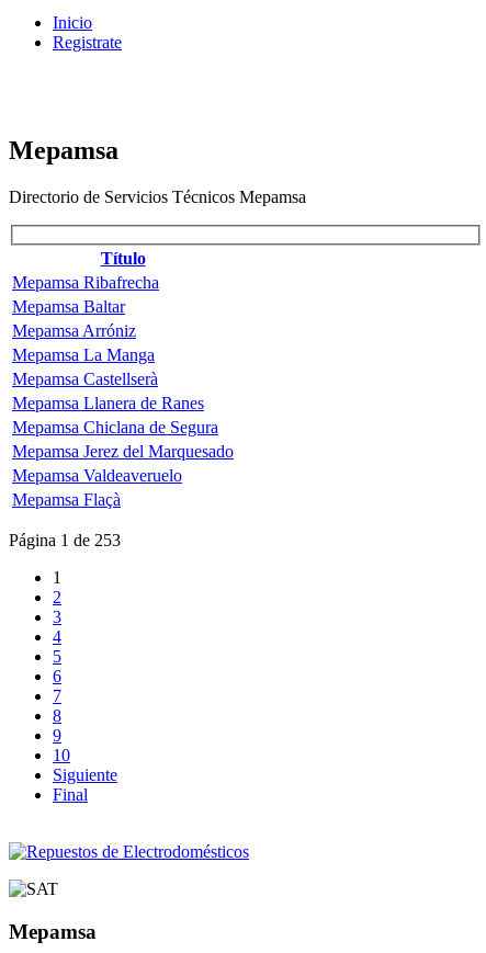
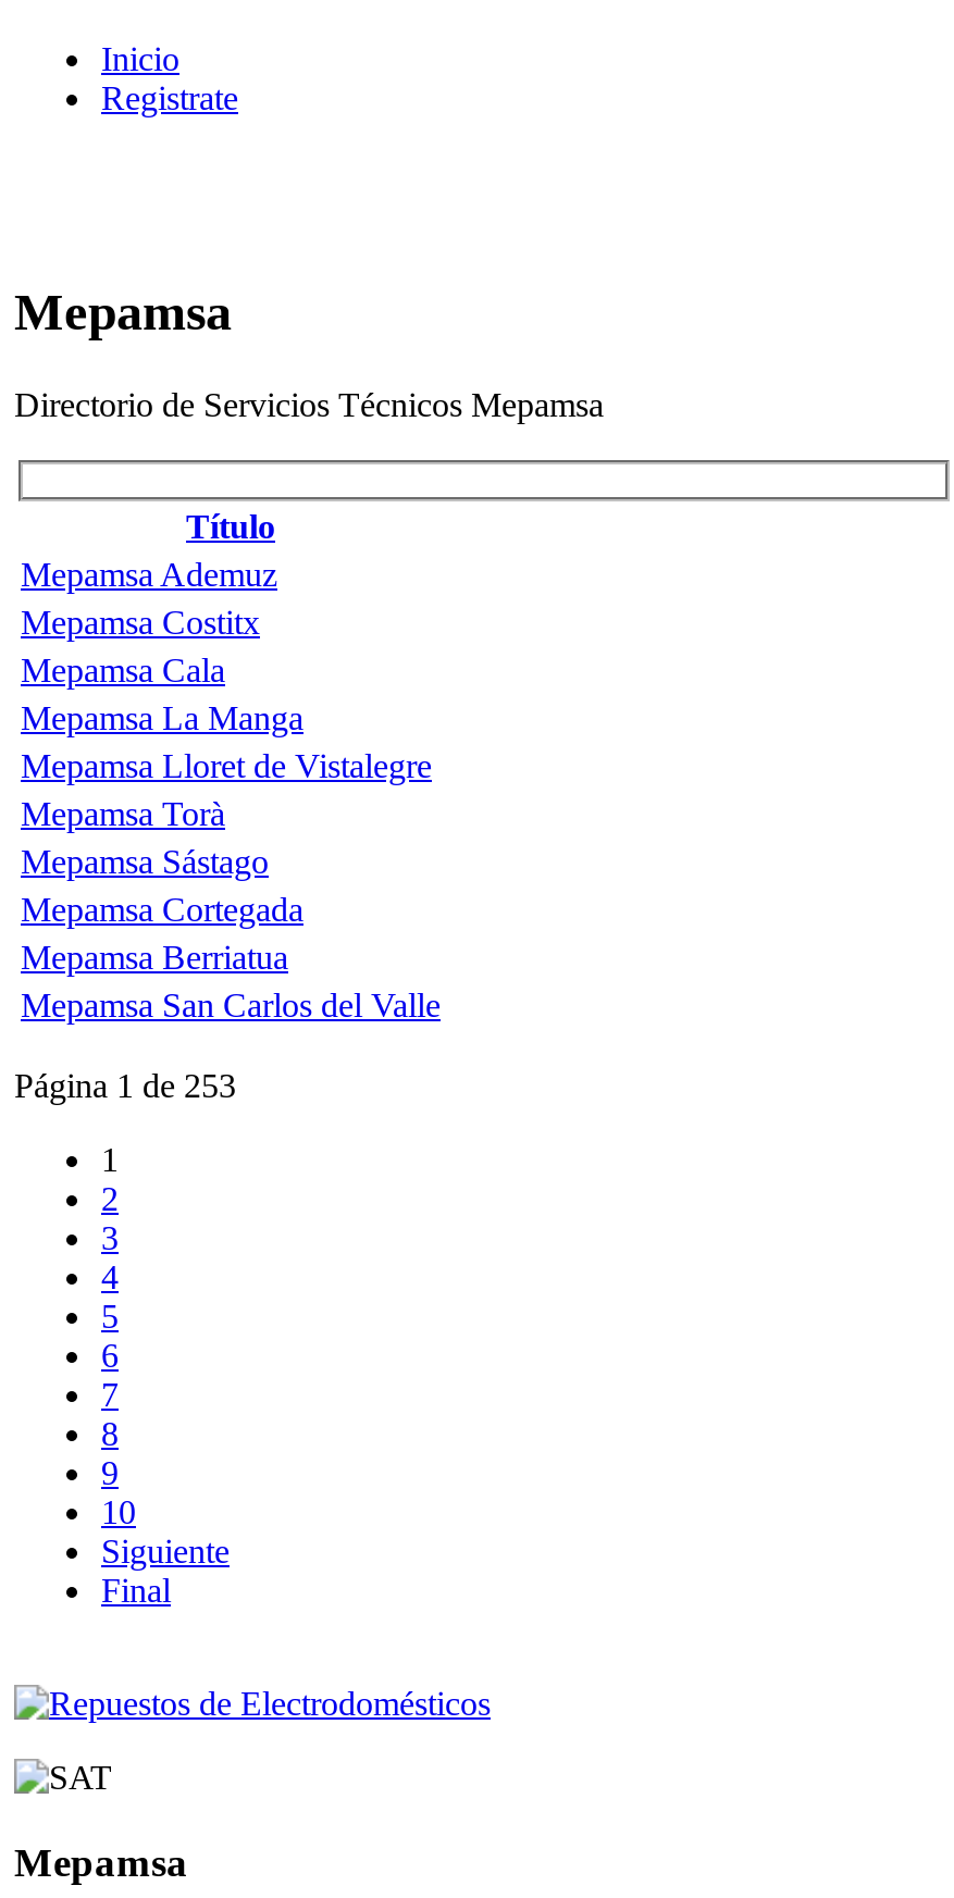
- Mepamsa Ribafrecha
+ Mepamsa Ademuz

- Mepamsa Baltar
+ Mepamsa Costitx

- Mepamsa Arróniz
+ Mepamsa Cala

- Mepamsa Castellserà
- Mepamsa Llanera de Ranes
- Mepamsa Chiclana de Segura
- Mepamsa Jerez del Marquesado
- Mepamsa Valdeaveruelo
- Mepamsa Flaçà
+ Mepamsa Lloret de Vistalegre
+ Mepamsa Torà
+ Mepamsa Sástago
+ Mepamsa Cortegada
+ Mepamsa Berriatua
+ Mepamsa San Carlos del Valle
